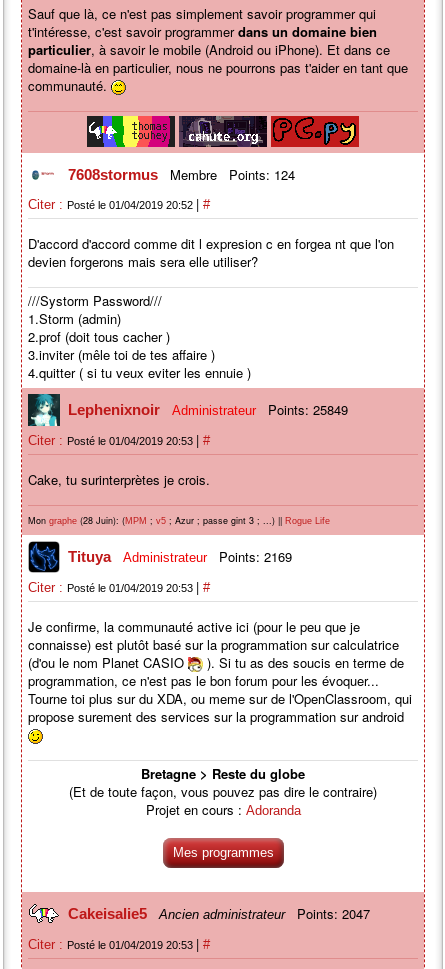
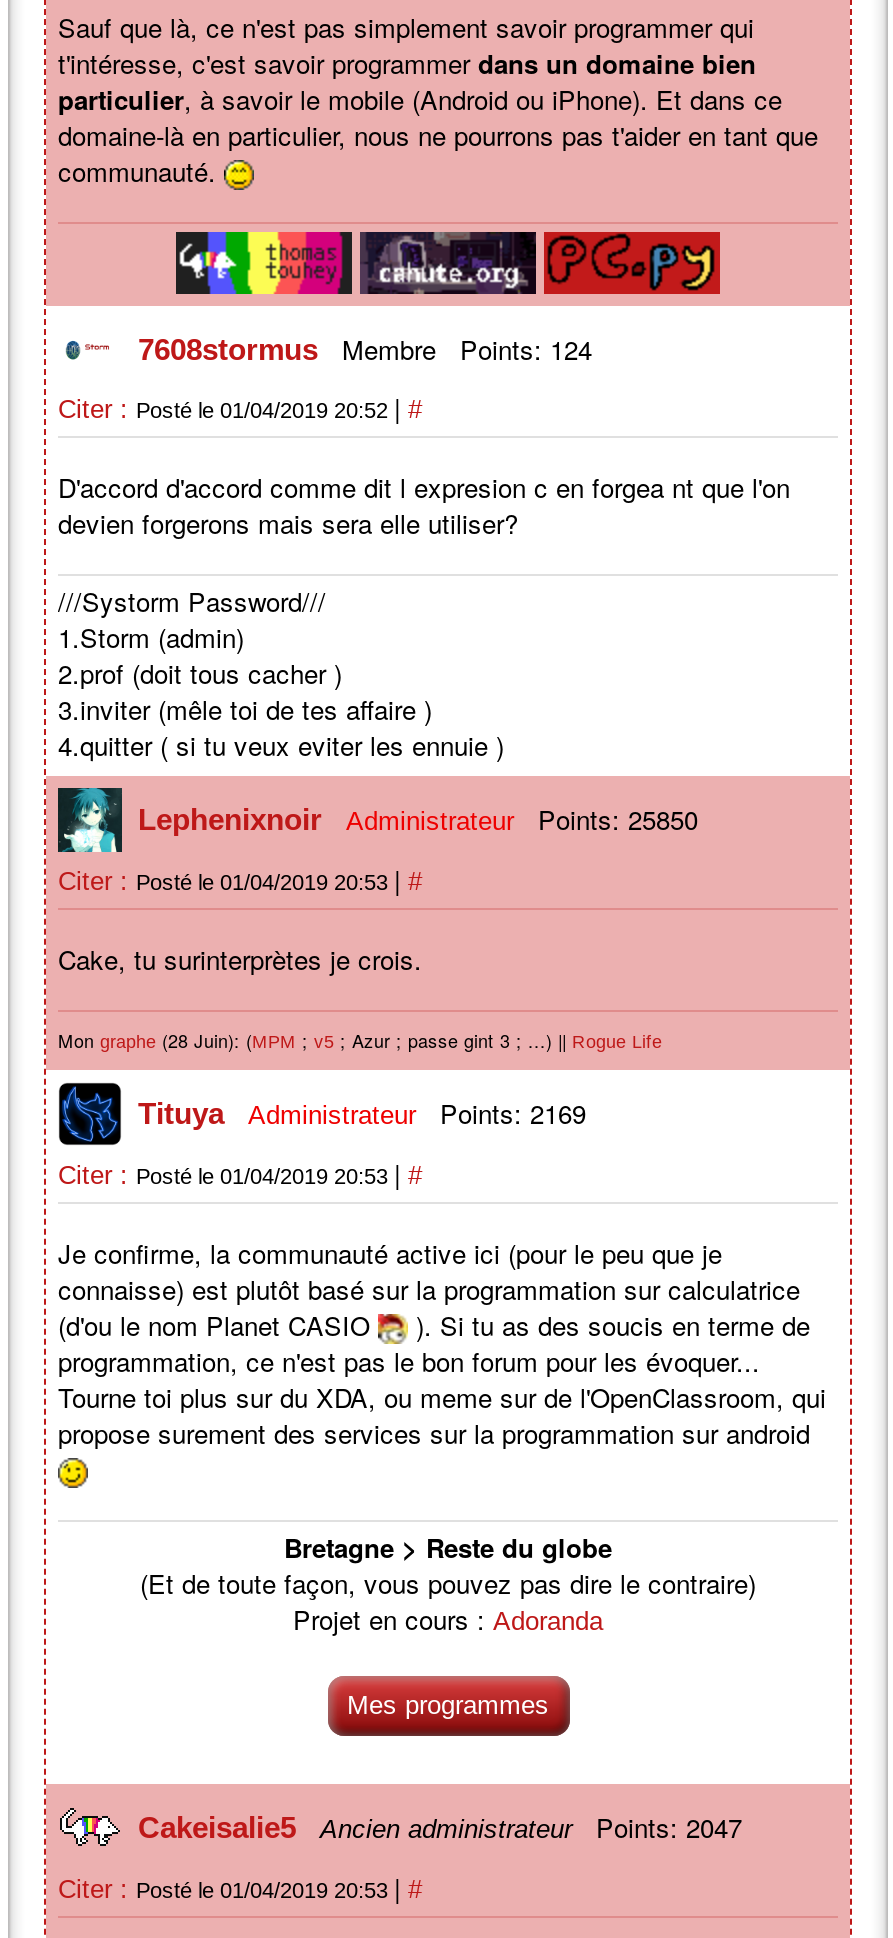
- Lephenixnoir Administrateur Points: 25849
+ Lephenixnoir Administrateur Points: 25850
